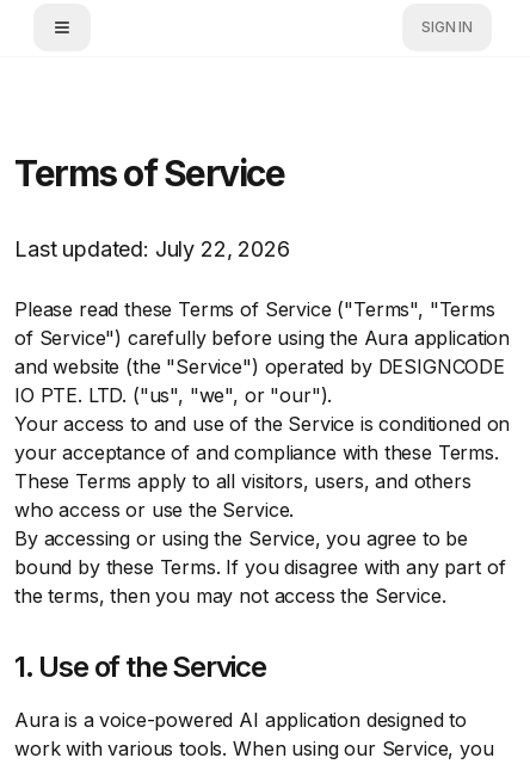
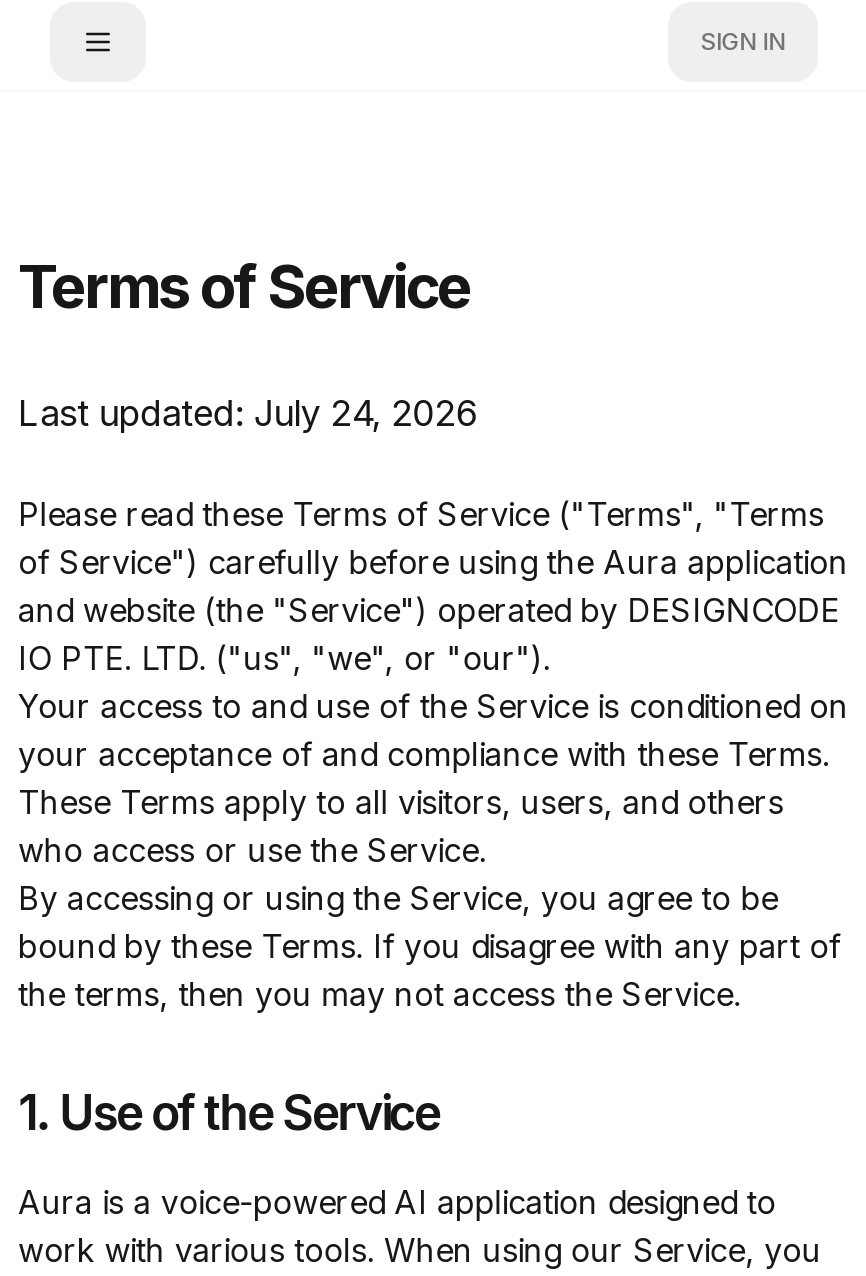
- Last updated: July 22, 2026
+ Last updated: July 24, 2026
